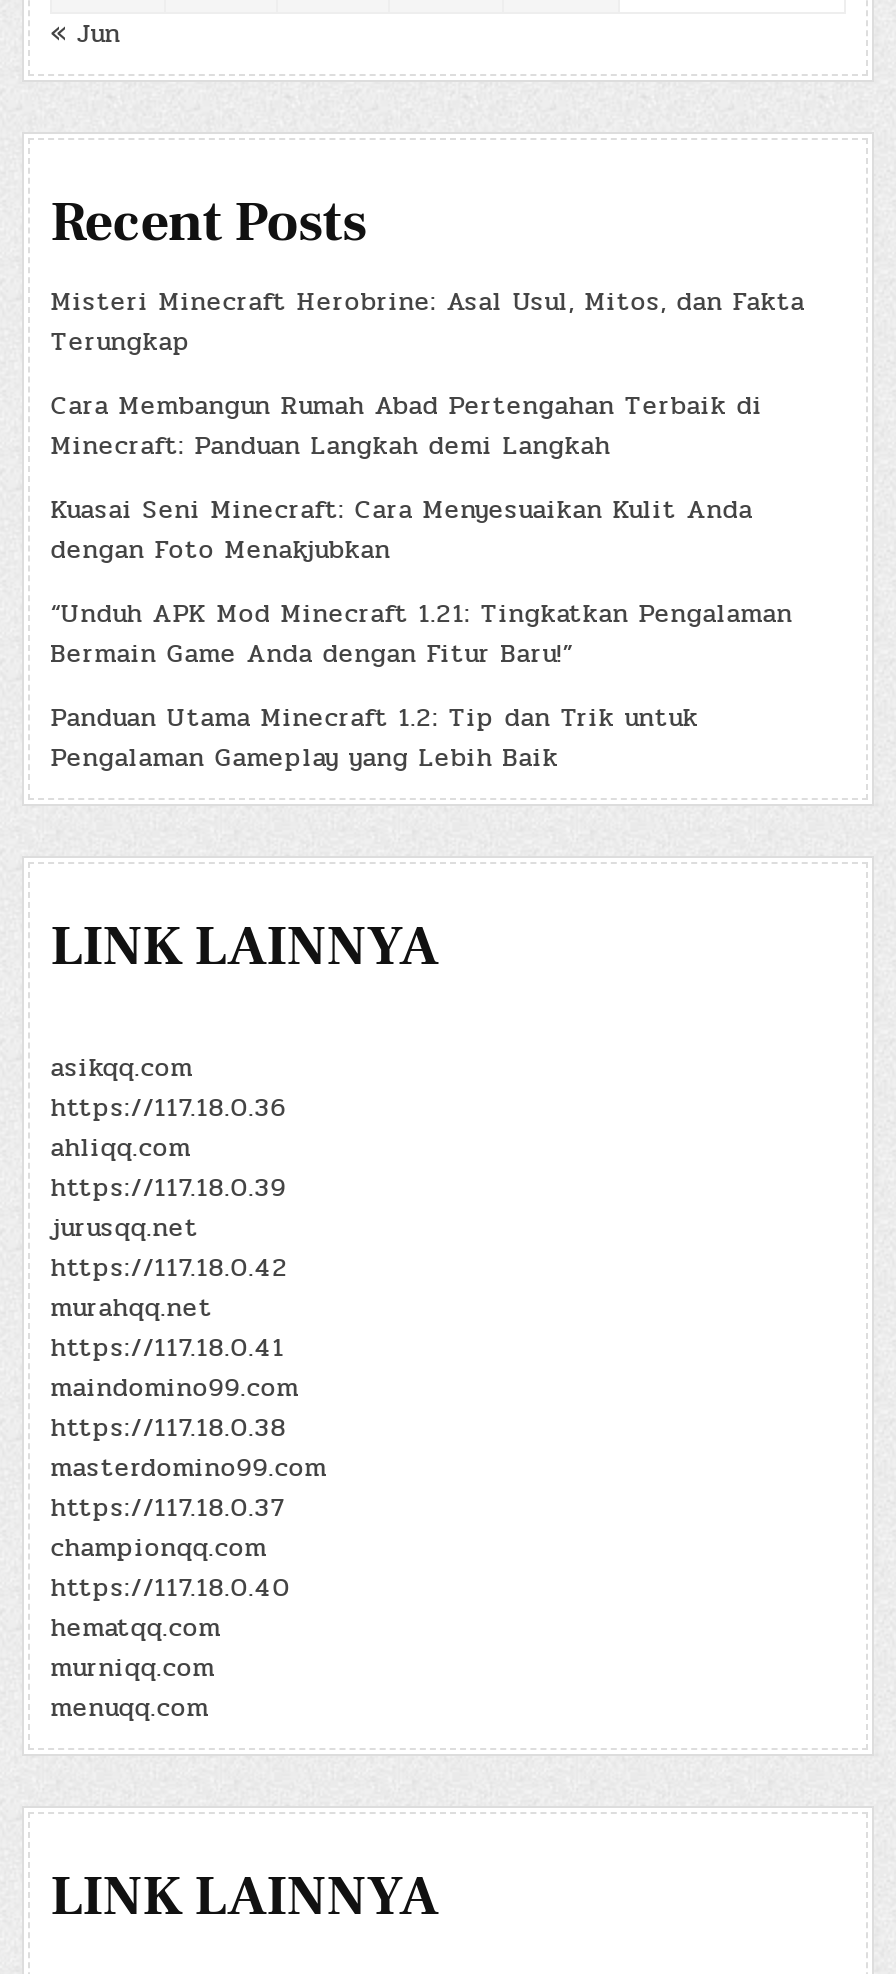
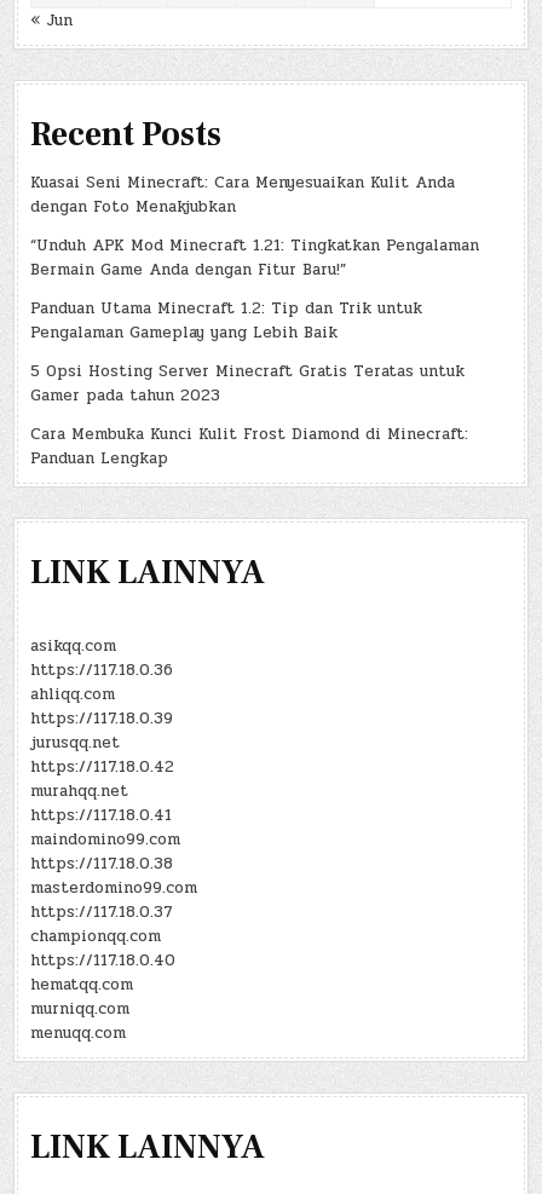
- Misteri Minecraft Herobrine: Asal Usul, Mitos, dan Fakta
- Terungkap
- Cara Membangun Rumah Abad Pertengahan Terbaik di
- Minecraft: Panduan Langkah demi Langkah

moved up: Kuasai Seni Minecraft: Cara Menyesuaikan Kulit Anda | dengan Foto Menakjubkan | “Unduh APK Mod Minecraft 1.21: Tingkatkan Pengalaman | Bermain Game Anda dengan Fitur Baru!” | Panduan Utama Minecraft 1.2: Tip dan Trik untuk | Pengalaman Gameplay yang Lebih Baik

+ 5 Opsi Hosting Server Minecraft Gratis Teratas untuk
+ Gamer pada tahun 2023
+ Cara Membuka Kunci Kulit Frost Diamond di Minecraft:
+ Panduan Lengkap
